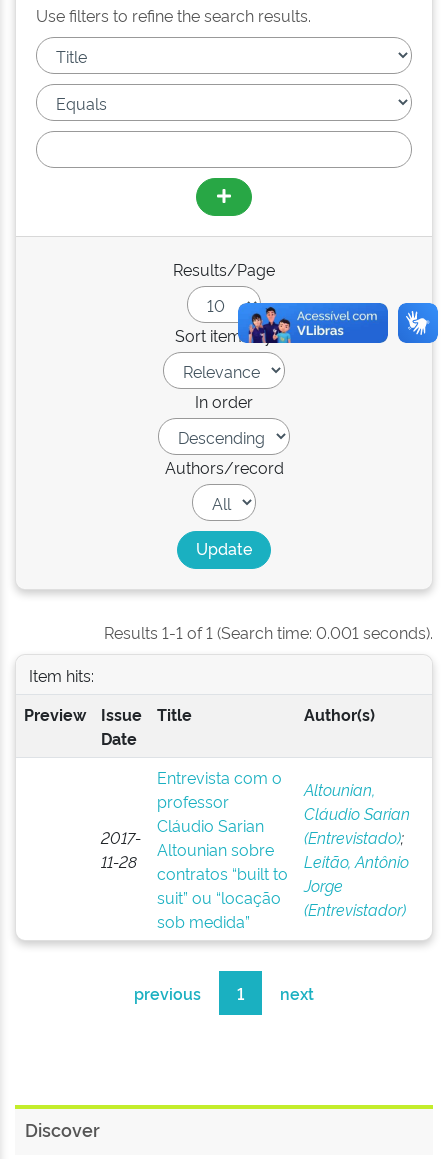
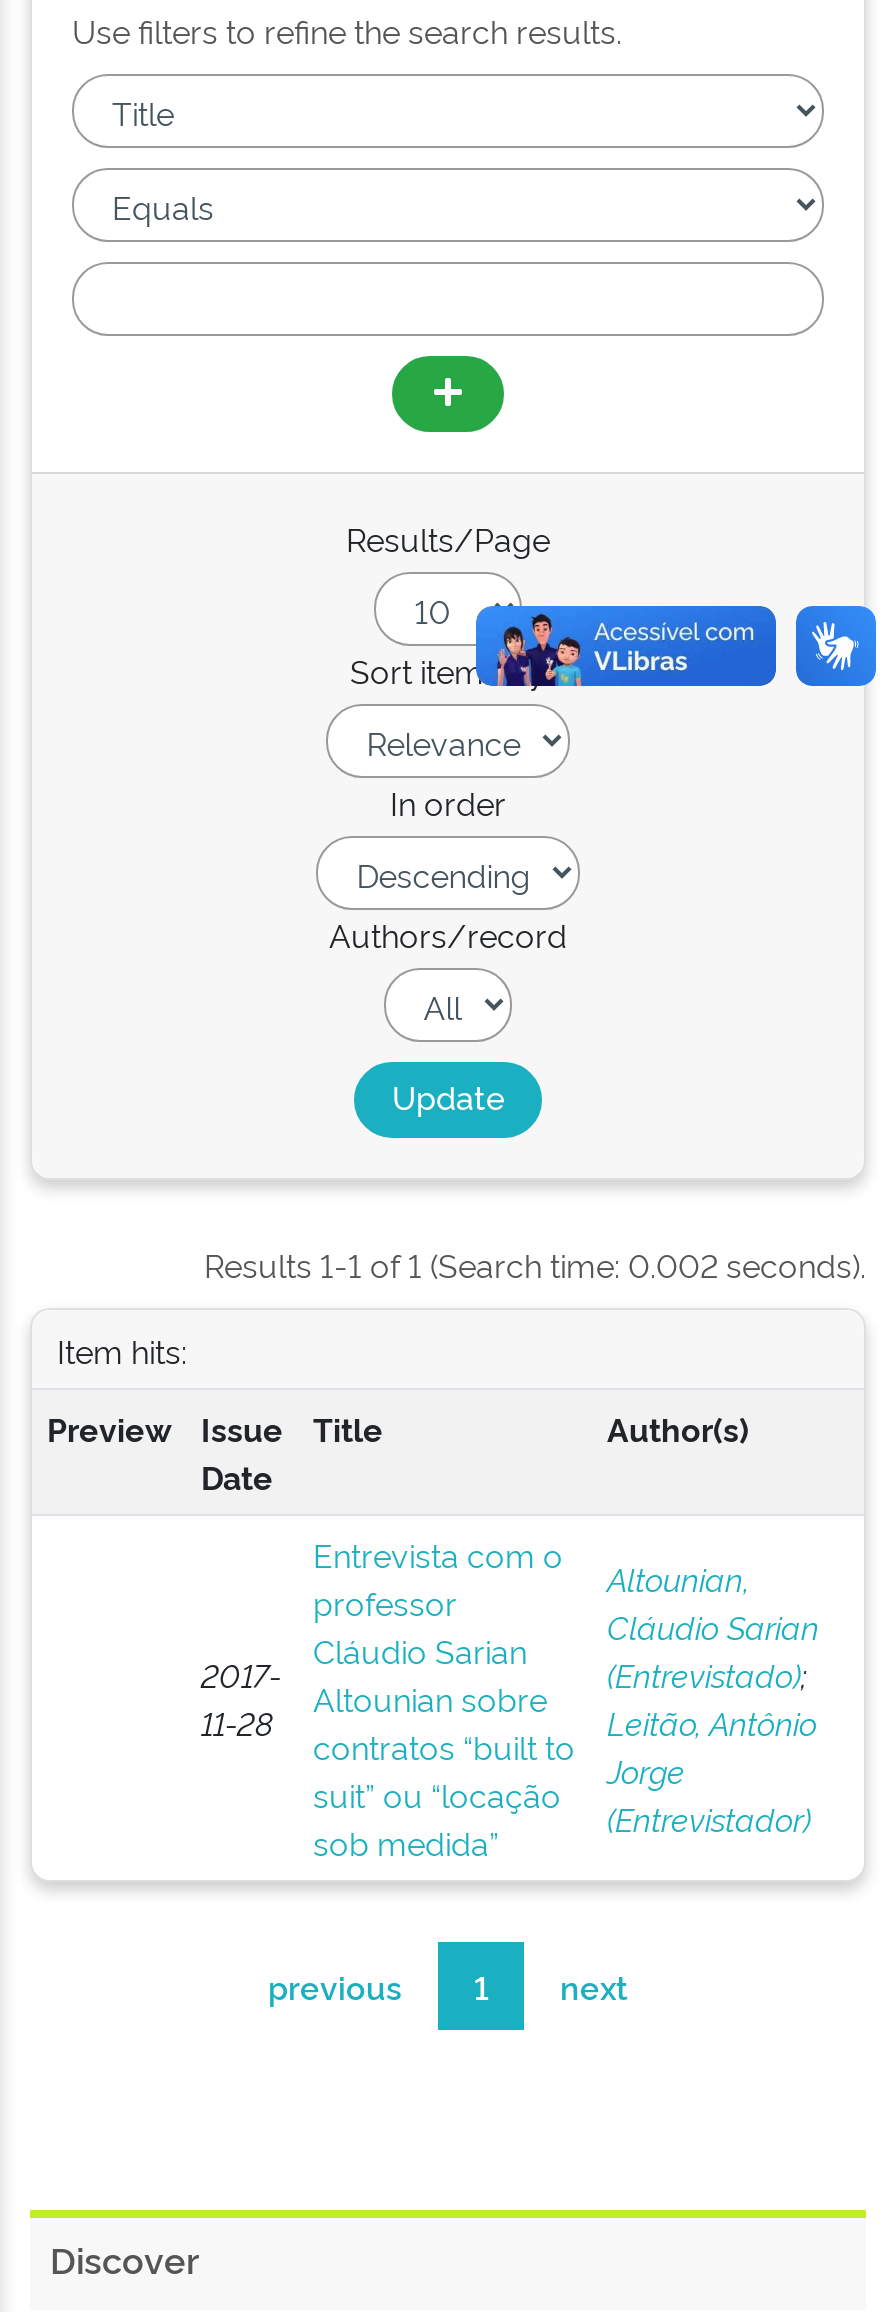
- Results 1-1 of 1 (Search time: 0.001 seconds).
+ Results 1-1 of 1 (Search time: 0.002 seconds).
